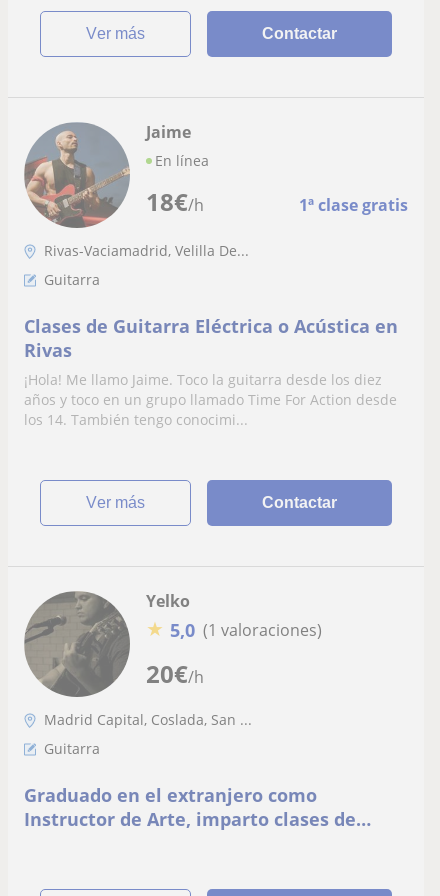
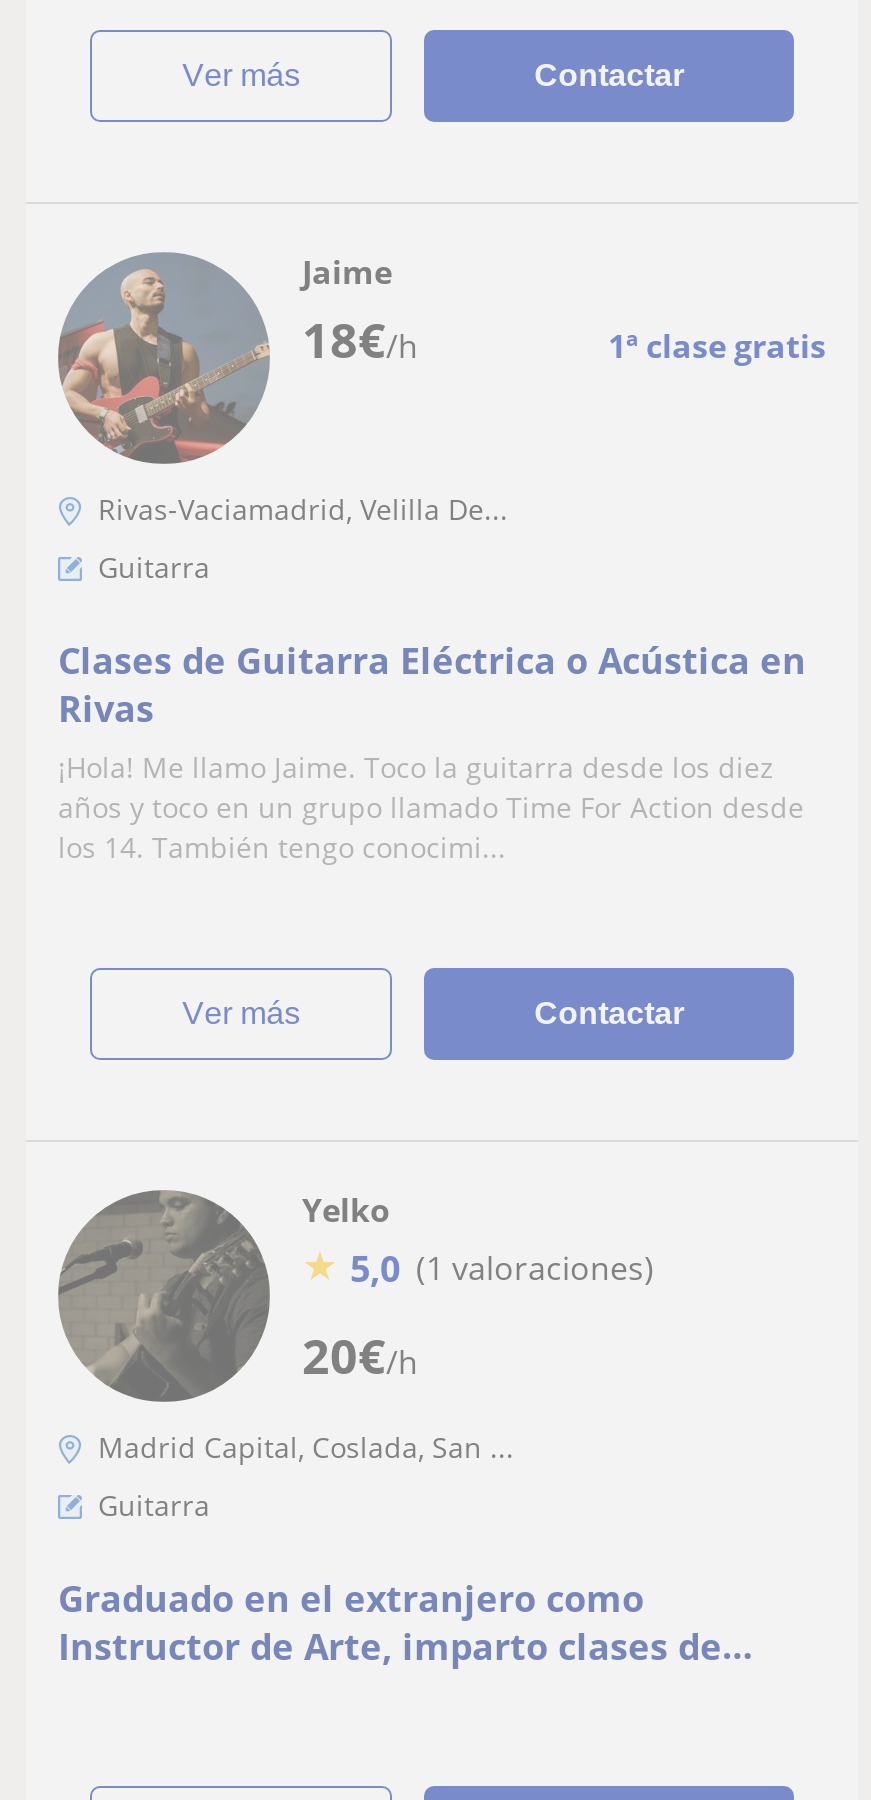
- En línea

moved up: 18€/h | 1ª clase gratis
